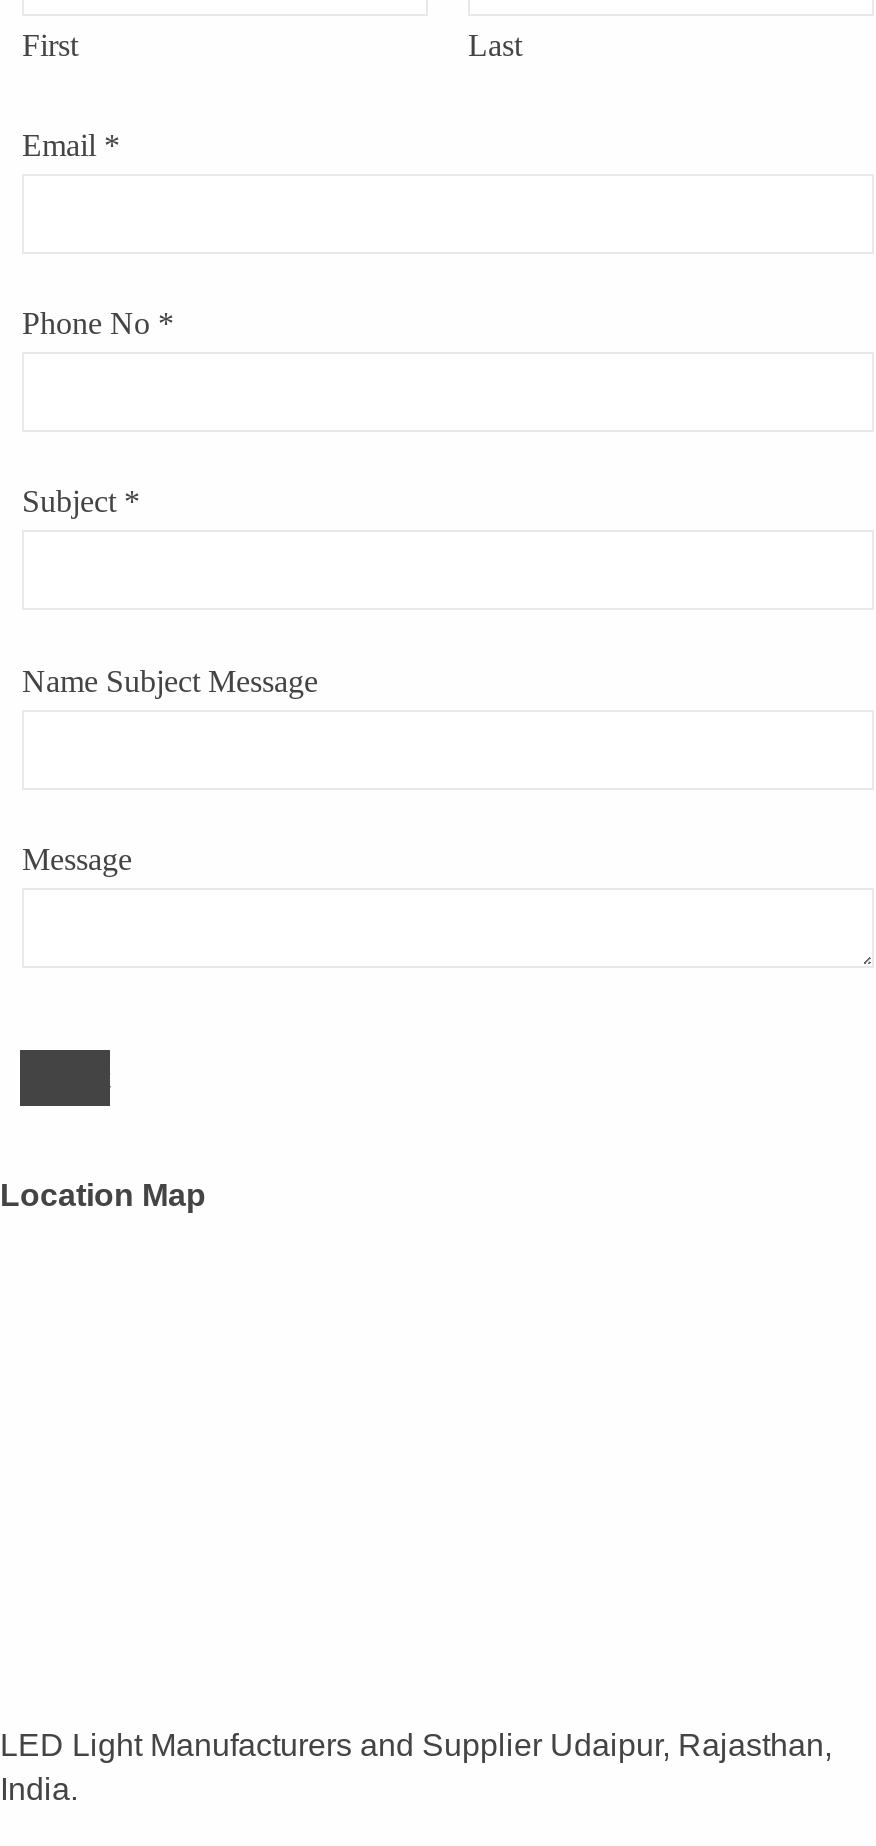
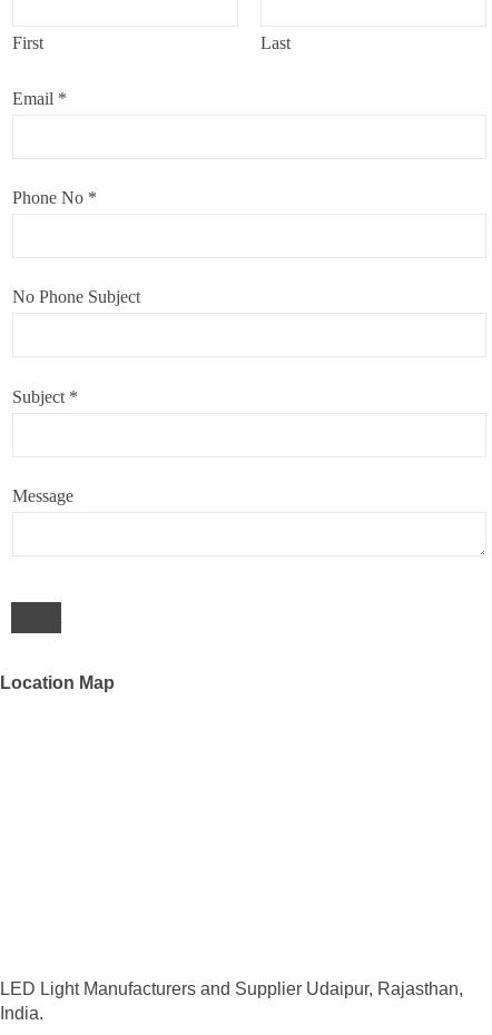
+ No Phone Subject

moved down: Subject *

- Name Subject Message
